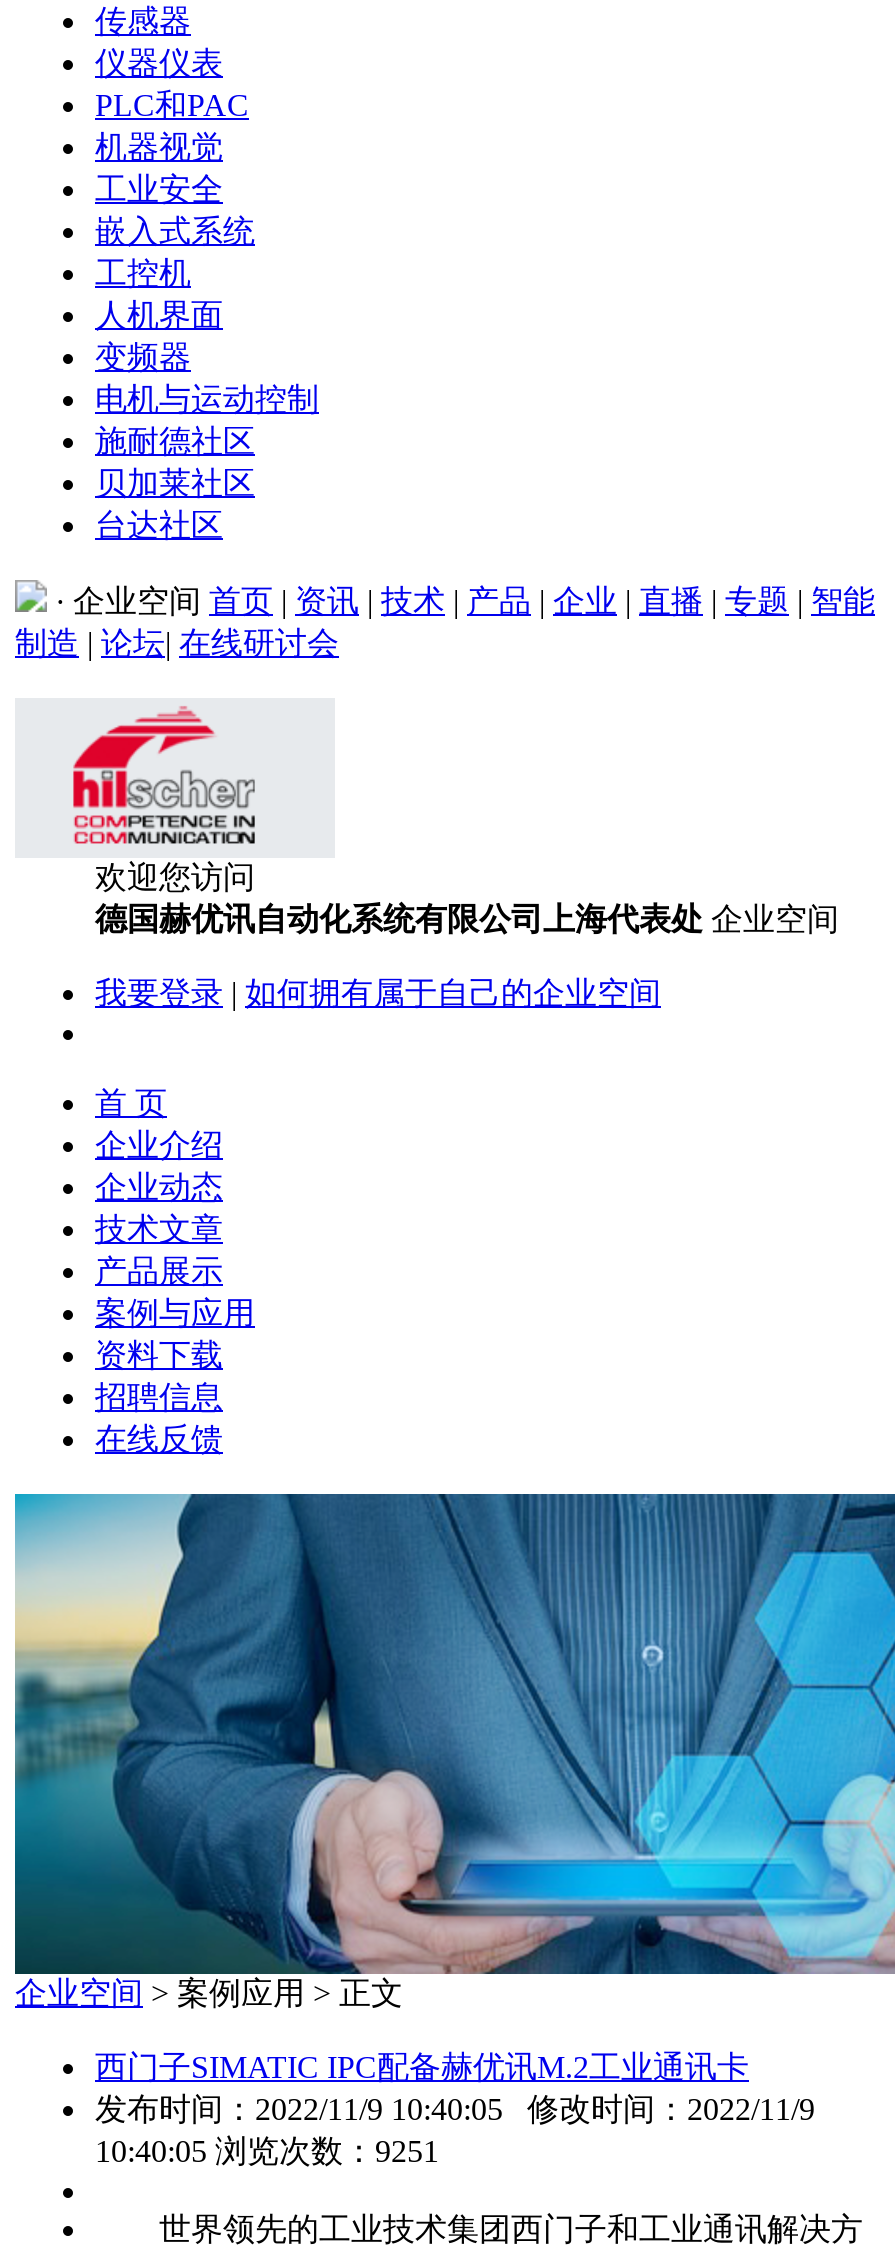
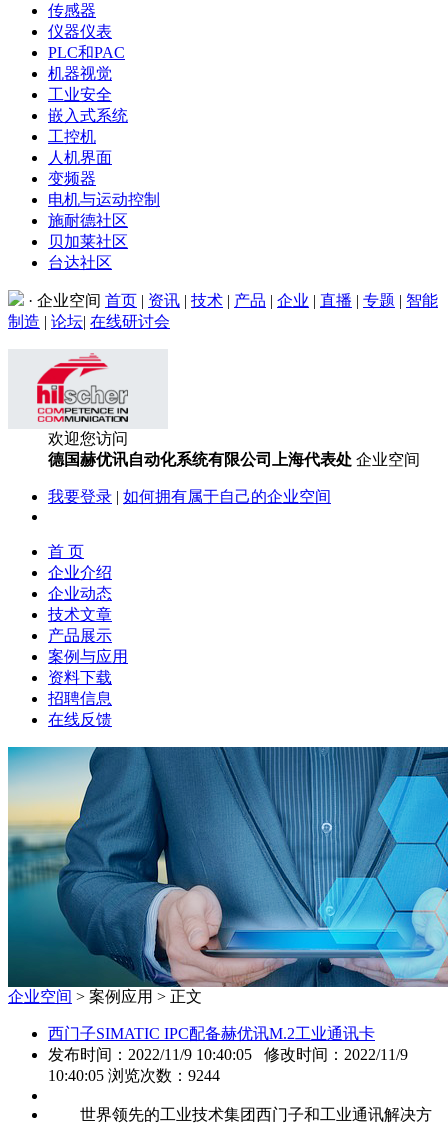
- 10:40:05 浏览次数：9251
+ 10:40:05 浏览次数：9244
